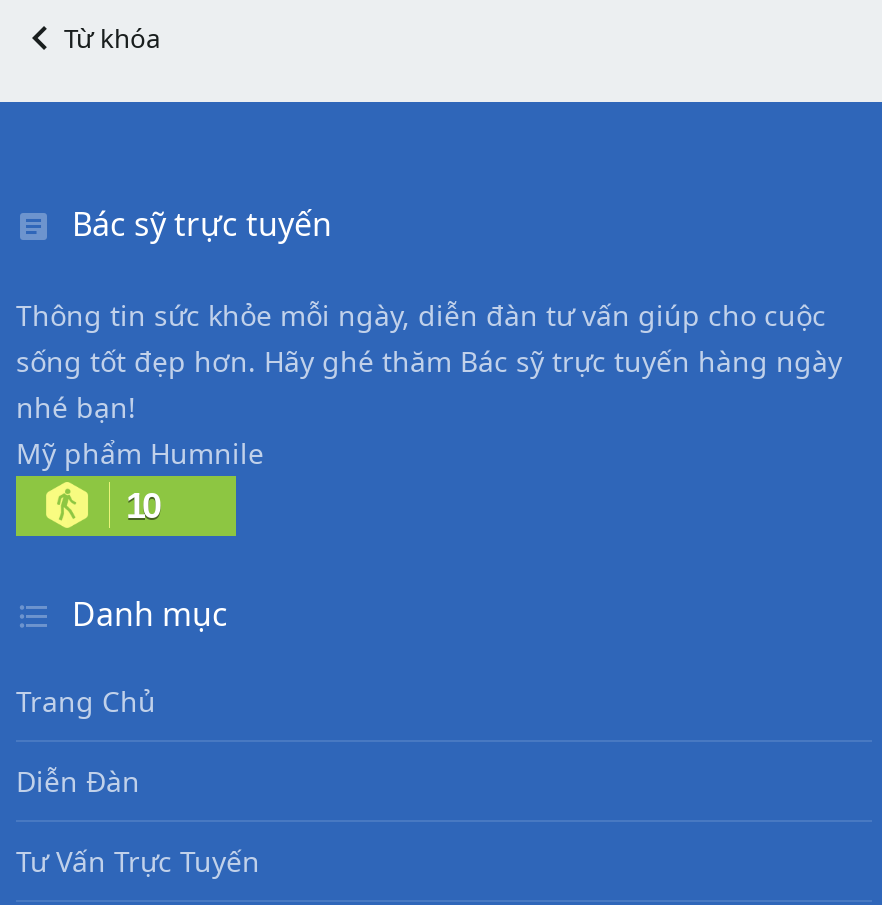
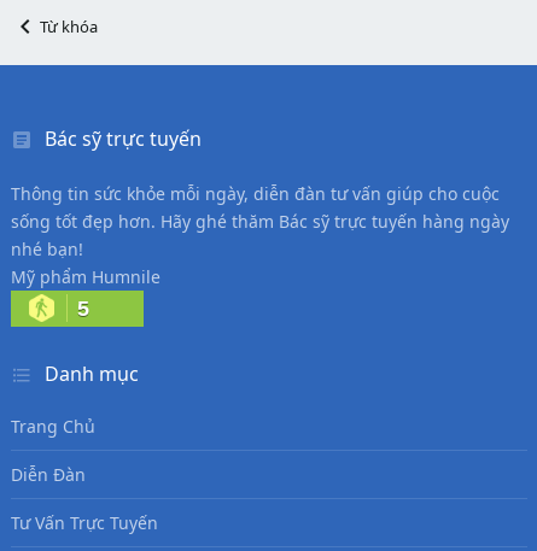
- 10
+ 5
